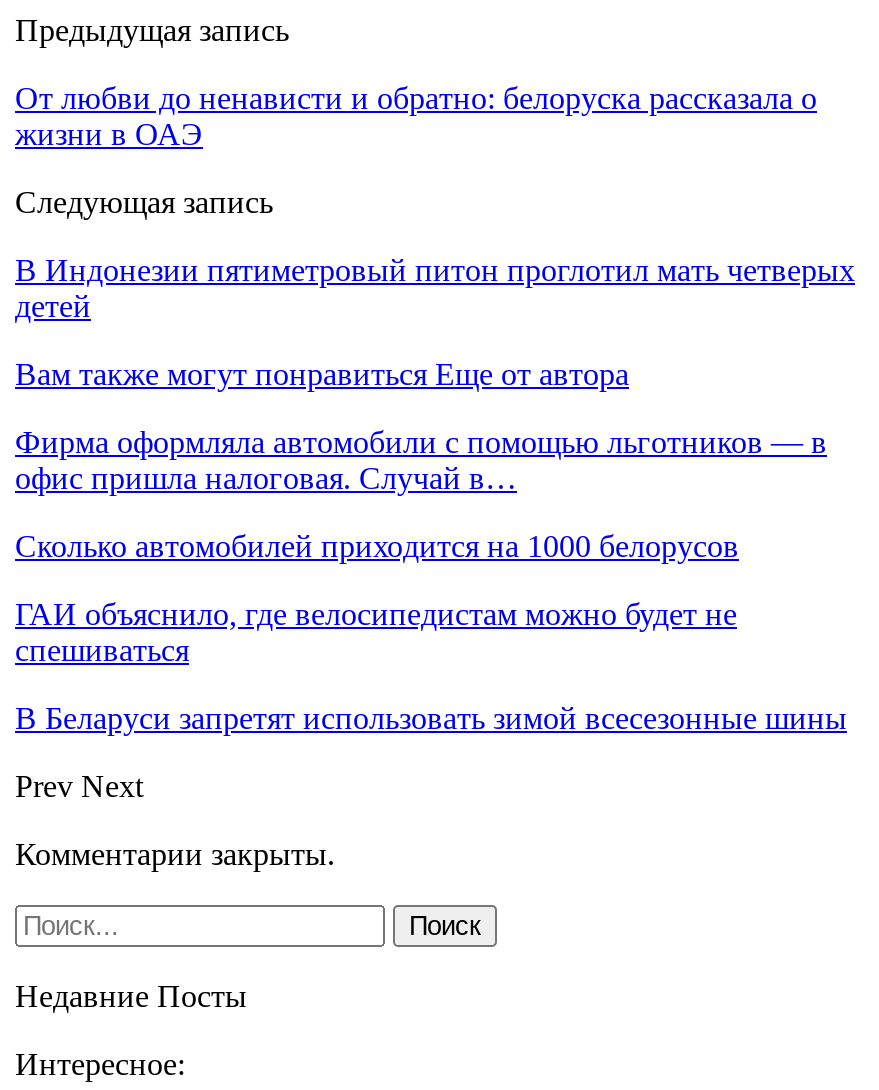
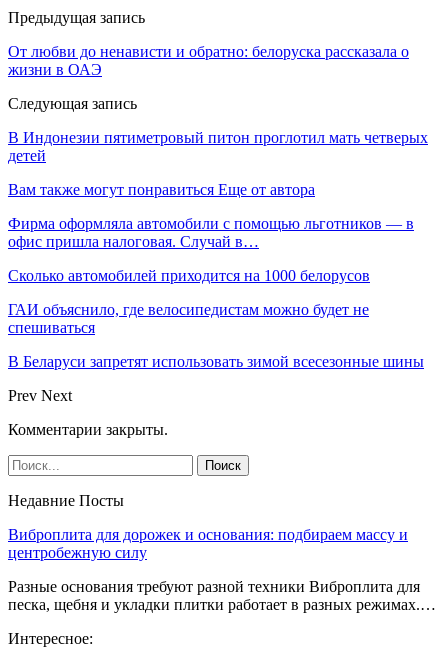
+ Виброплита для дорожек и основания: подбираем массу и
+ центробежную силу
+ Разные основания требуют разной техники Виброплита для
+ песка, щебня и укладки плитки работает в разных режимах.…
